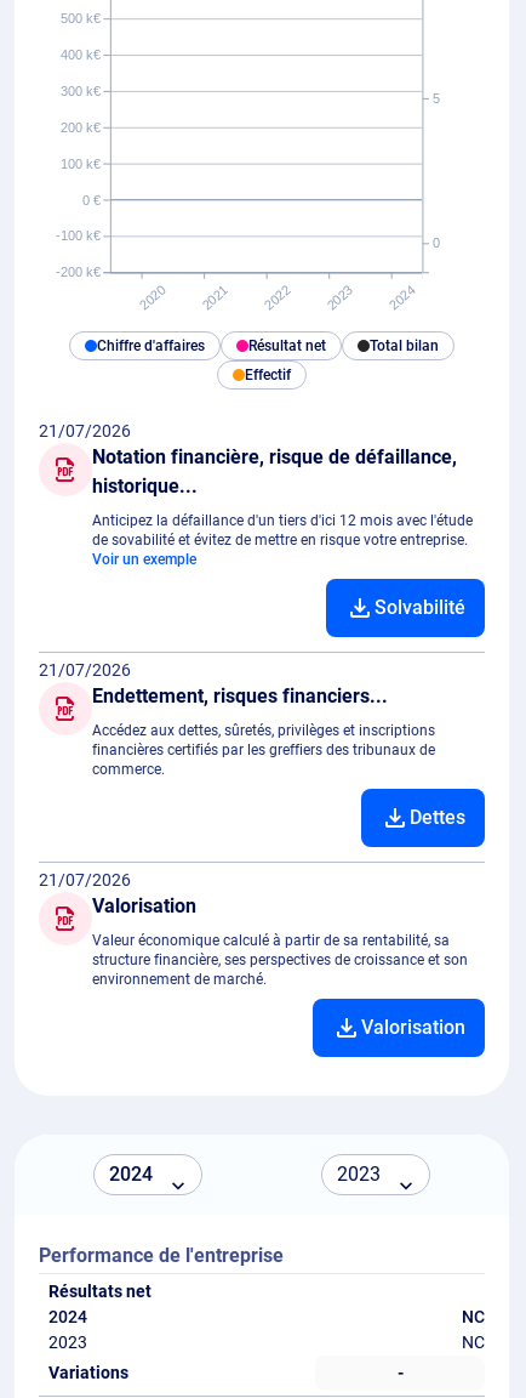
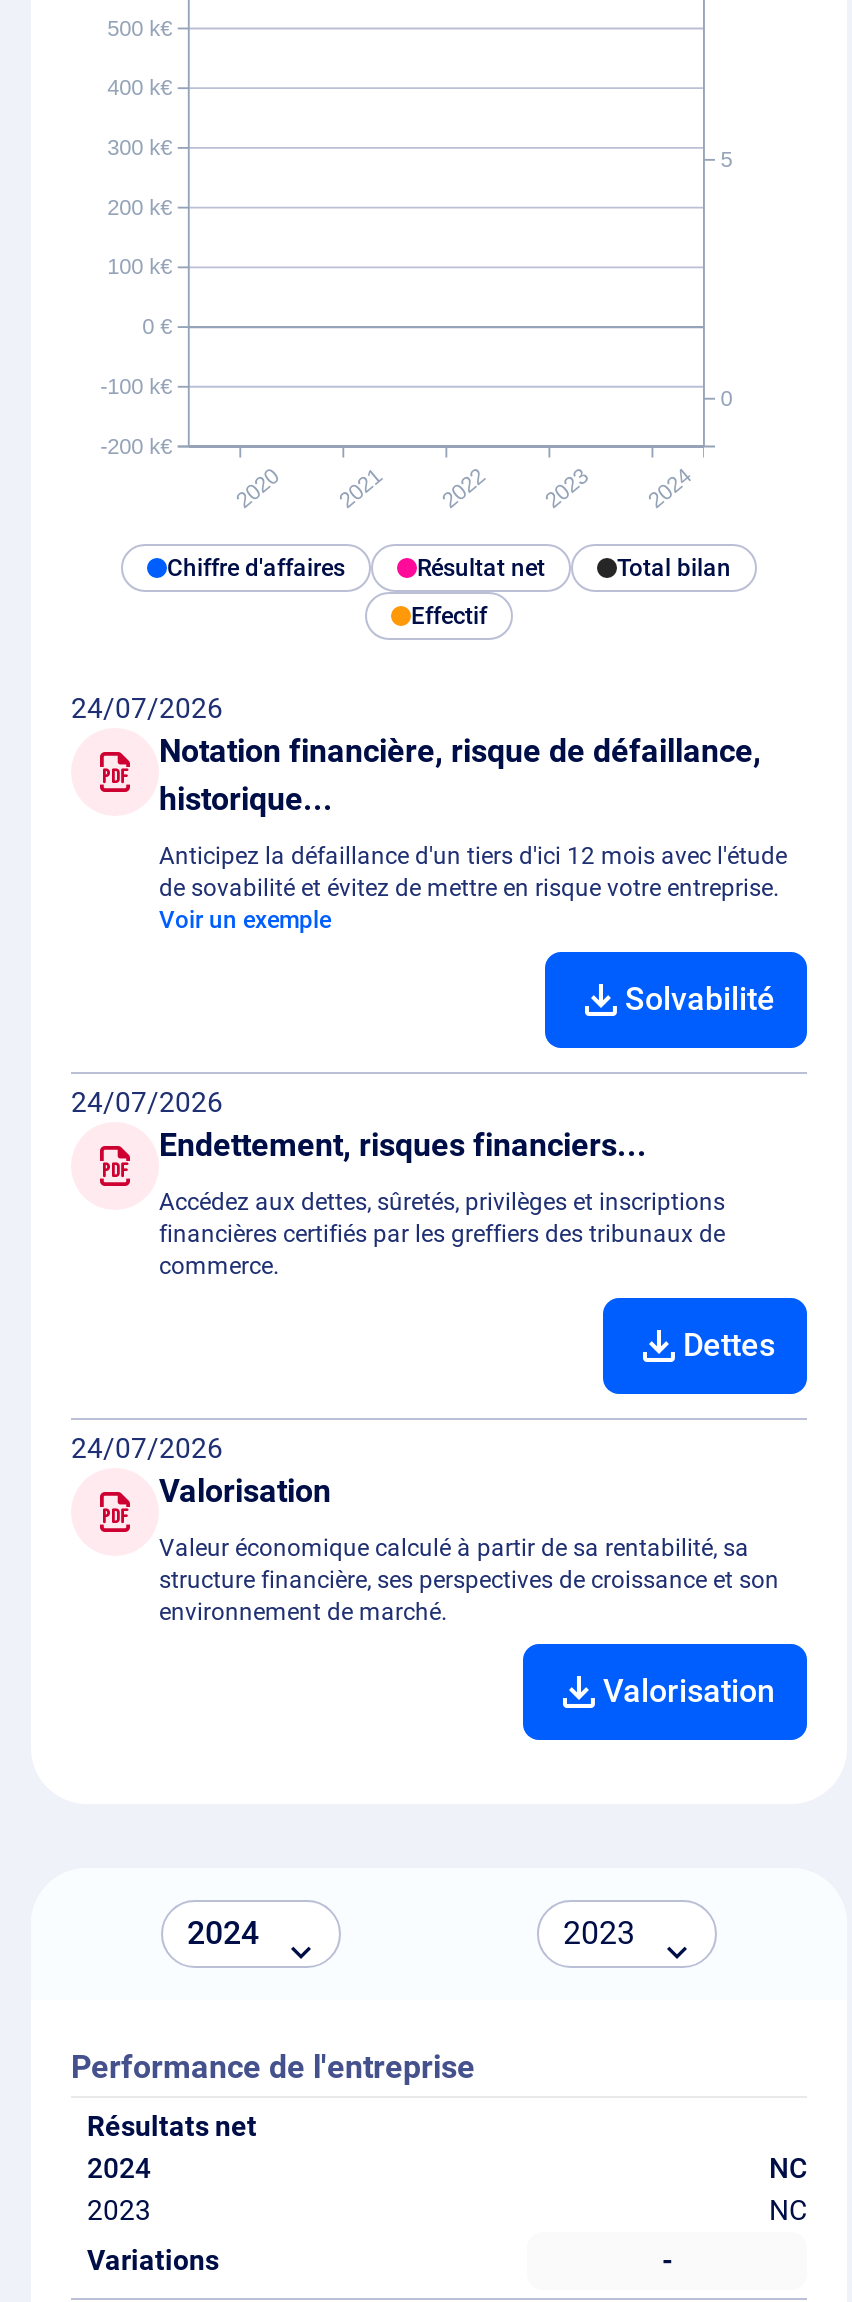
- 21/07/2026
+ 24/07/2026

- 21/07/2026
+ 24/07/2026

- 21/07/2026
+ 24/07/2026
